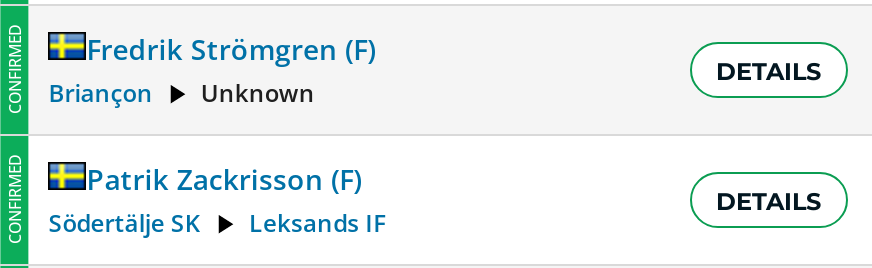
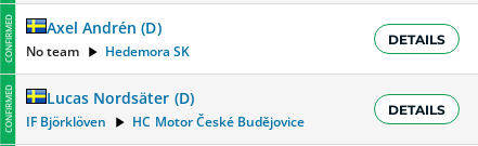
- Fredrik Strömgren (F)
- Briançon
- Unknown
+ Axel Andrén (D)
+ No team
+ Hedemora SK

- Patrik Zackrisson (F)
- Södertälje SK
- Leksands IF
+ Lucas Nordsäter (D)
+ IF Björklöven
+ HC Motor České Budějovice
